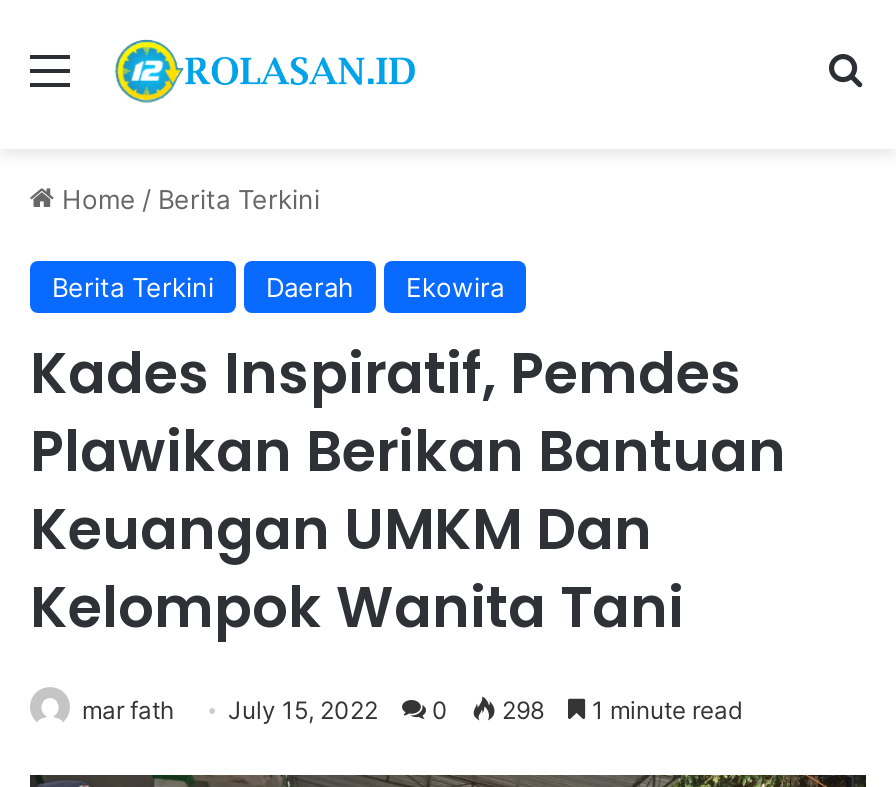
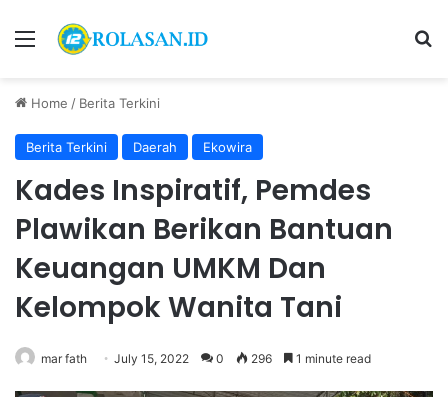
- mar fath July 15, 2022 0 298 1 minute read
+ mar fath July 15, 2022 0 296 1 minute read
